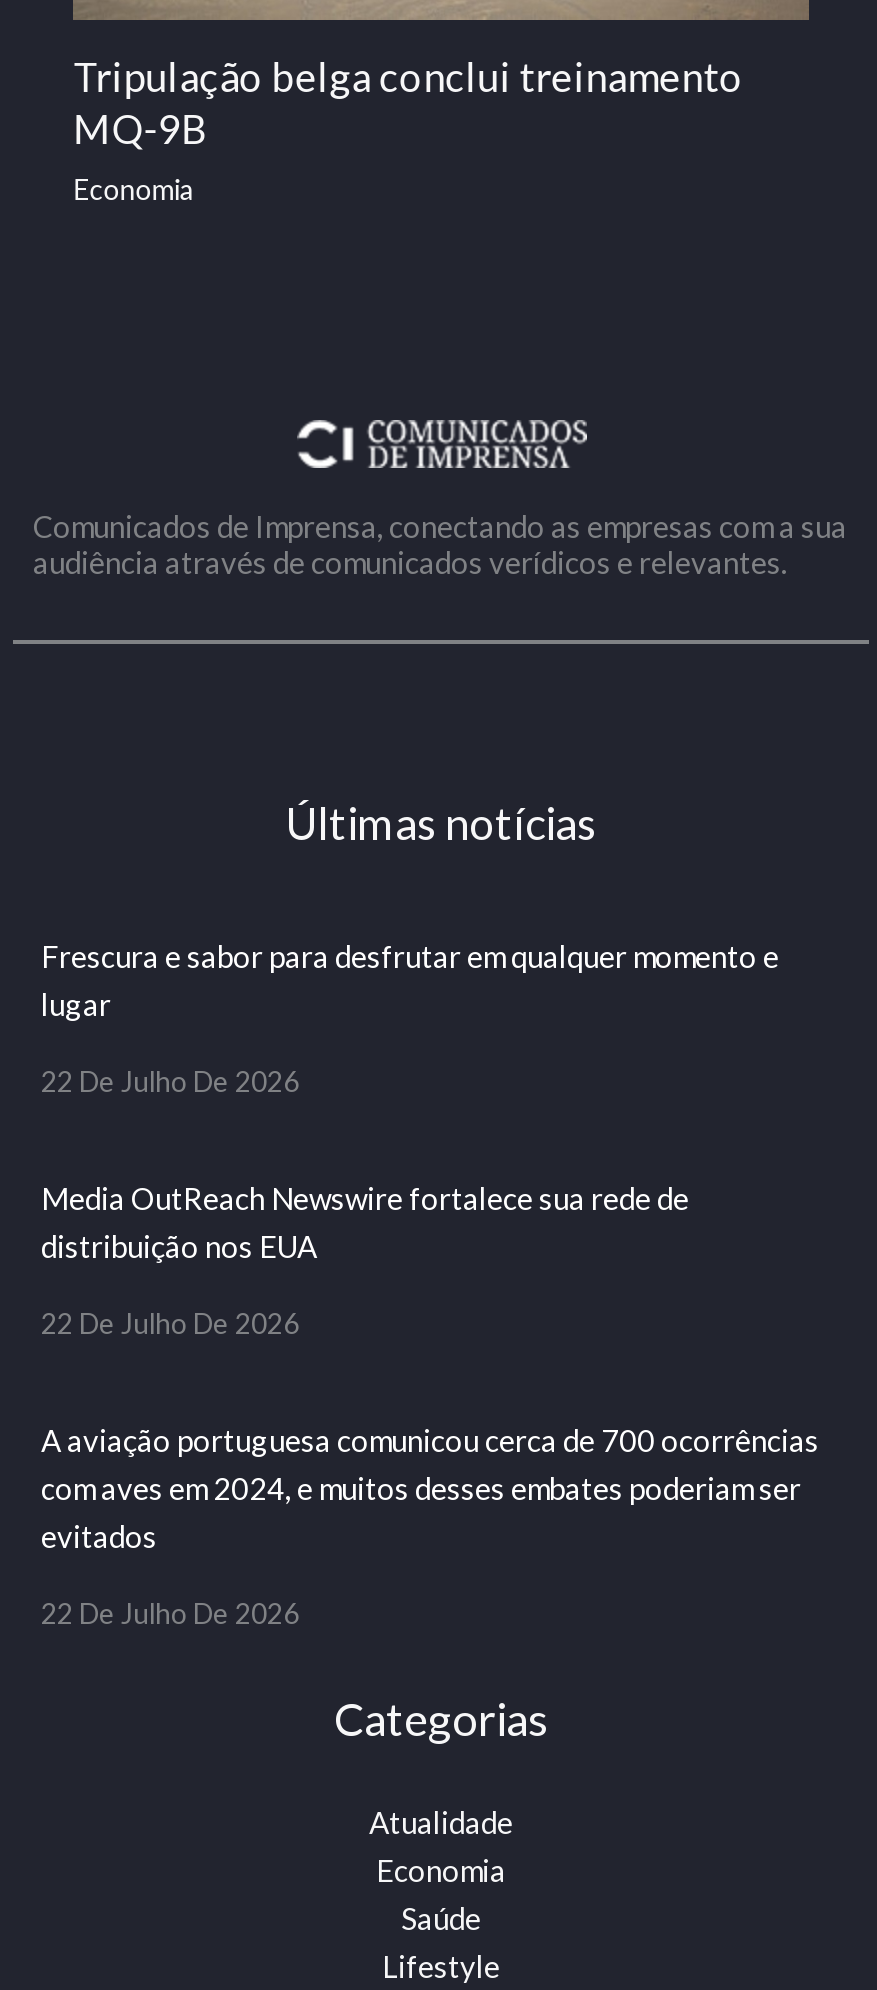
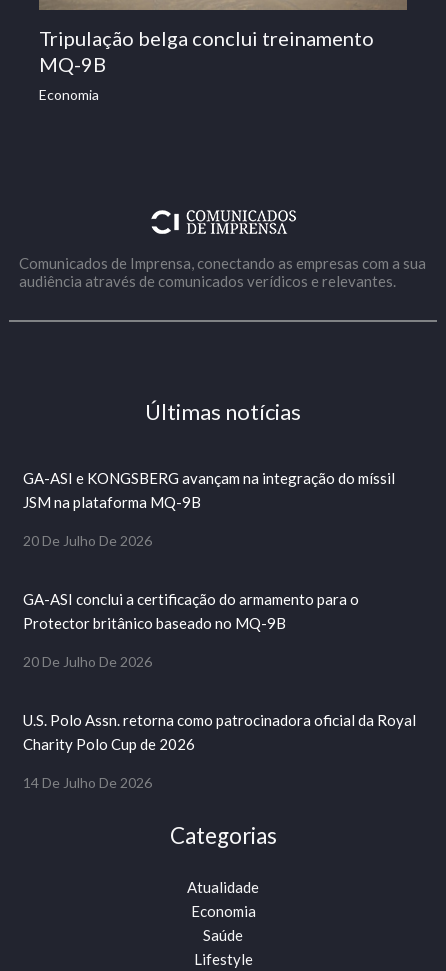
- Frescura e sabor para desfrutar em qualquer momento e
- lugar
+ GA-ASI e KONGSBERG avançam na integração do míssil
+ JSM na plataforma MQ-9B

- 22 De Julho De 2026
+ 20 De Julho De 2026

- Media OutReach Newswire fortalece sua rede de
- distribuição nos EUA
+ GA-ASI conclui a certificação do armamento para o
+ Protector britânico baseado no MQ-9B

- 22 De Julho De 2026
+ 20 De Julho De 2026

- A aviação portuguesa comunicou cerca de 700 ocorrências
- com aves em 2024, e muitos desses embates poderiam ser
- evitados
+ U.S. Polo Assn. retorna como patrocinadora oficial da Royal
+ Charity Polo Cup de 2026

- 22 De Julho De 2026
+ 14 De Julho De 2026
